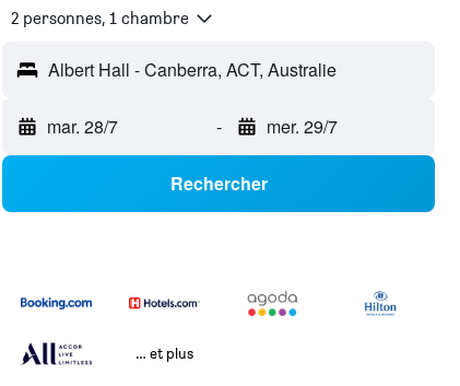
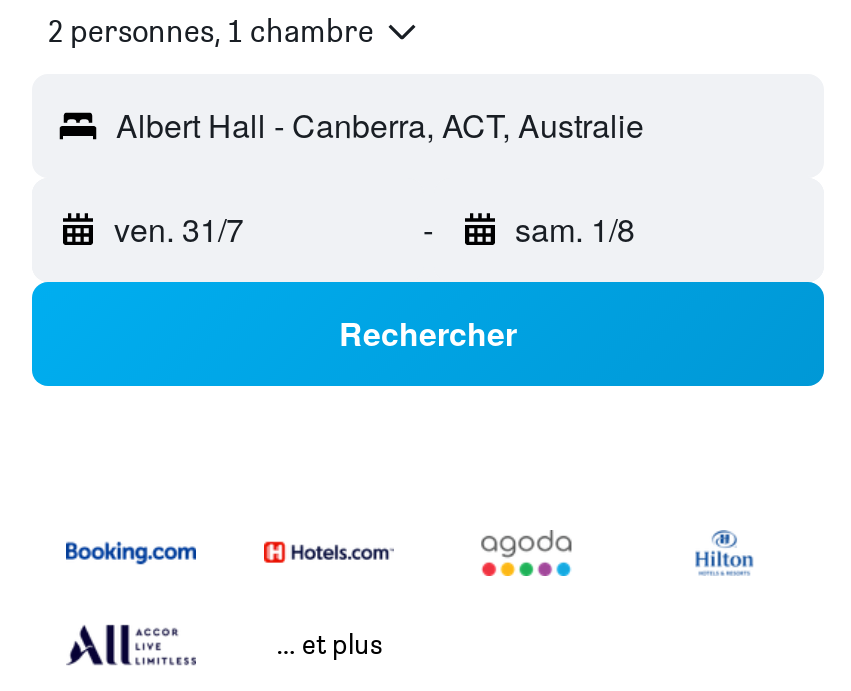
- mar. 28/7
+ ven. 31/7

- mer. 29/7
+ sam. 1/8
